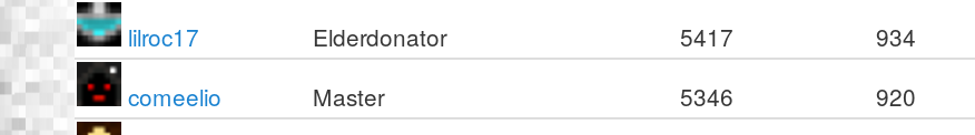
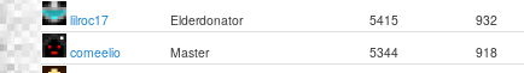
- 5417
+ 5415

- 934
+ 932

- 5346
+ 5344

- 920
+ 918
